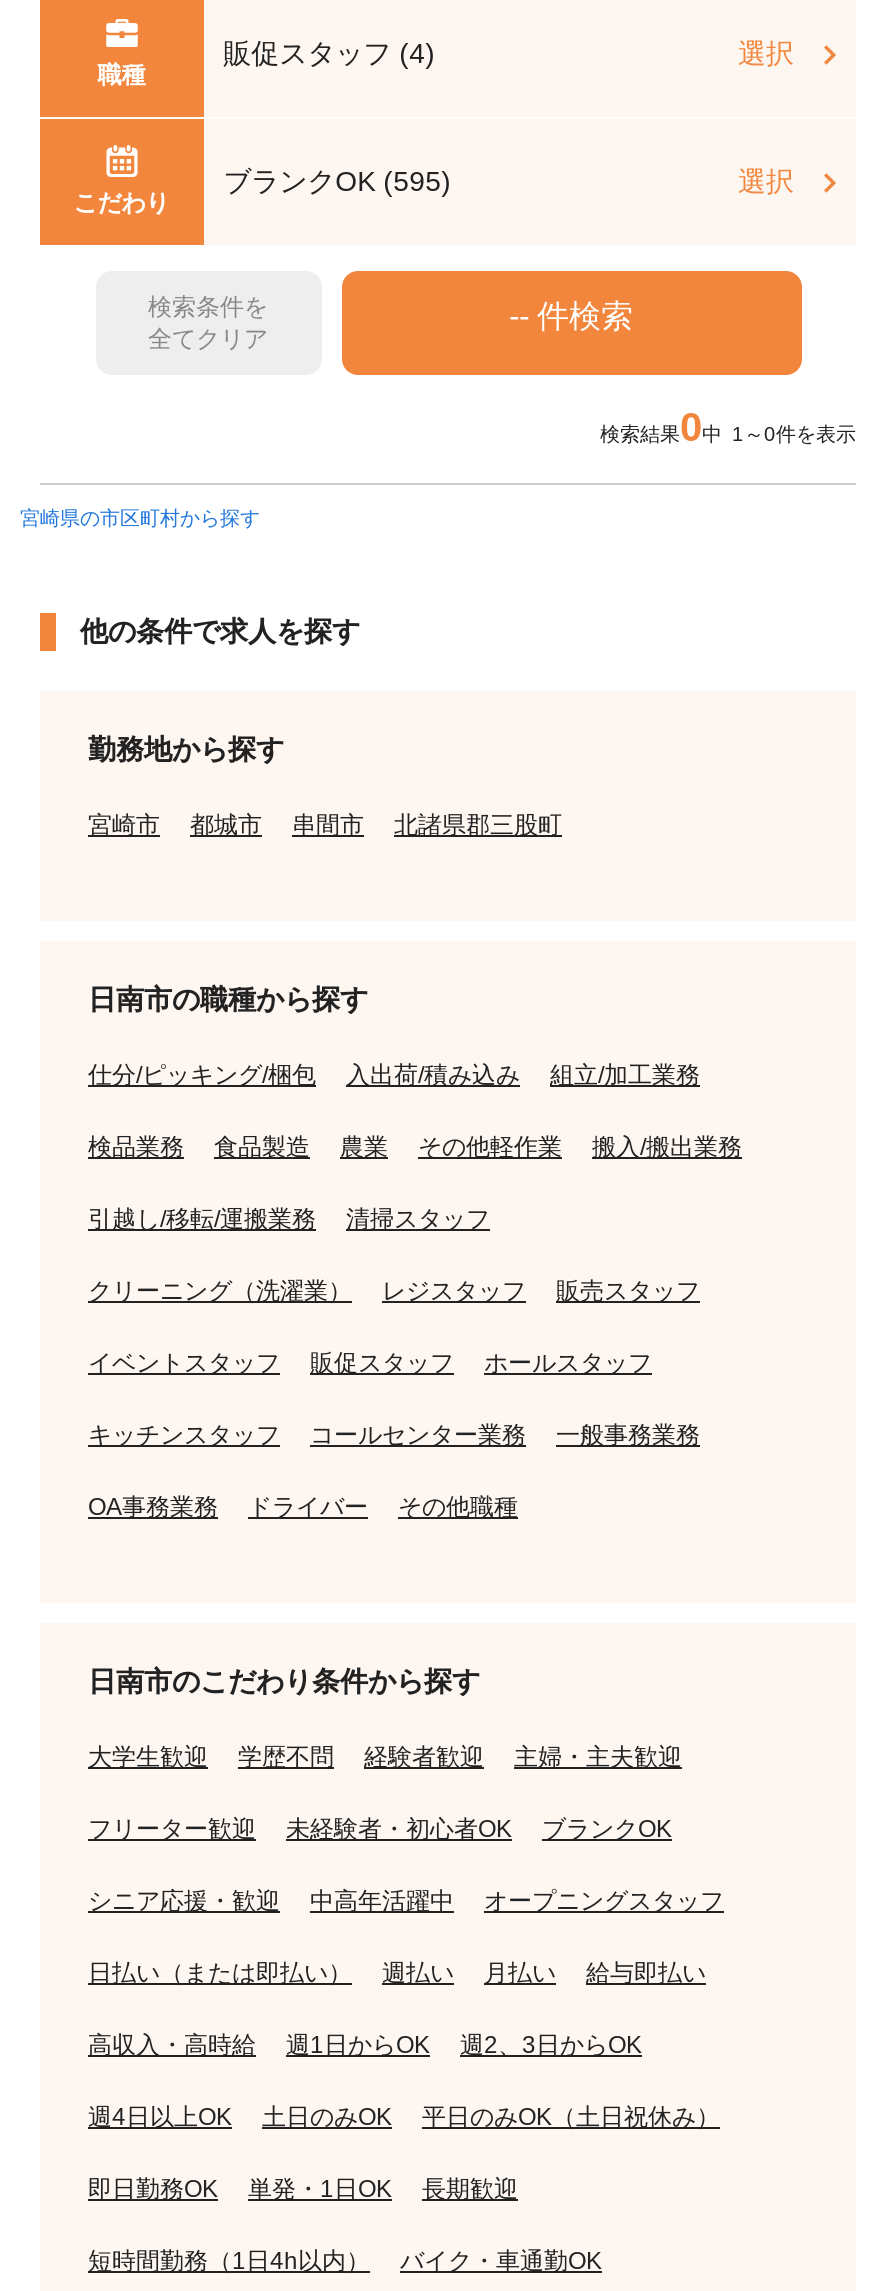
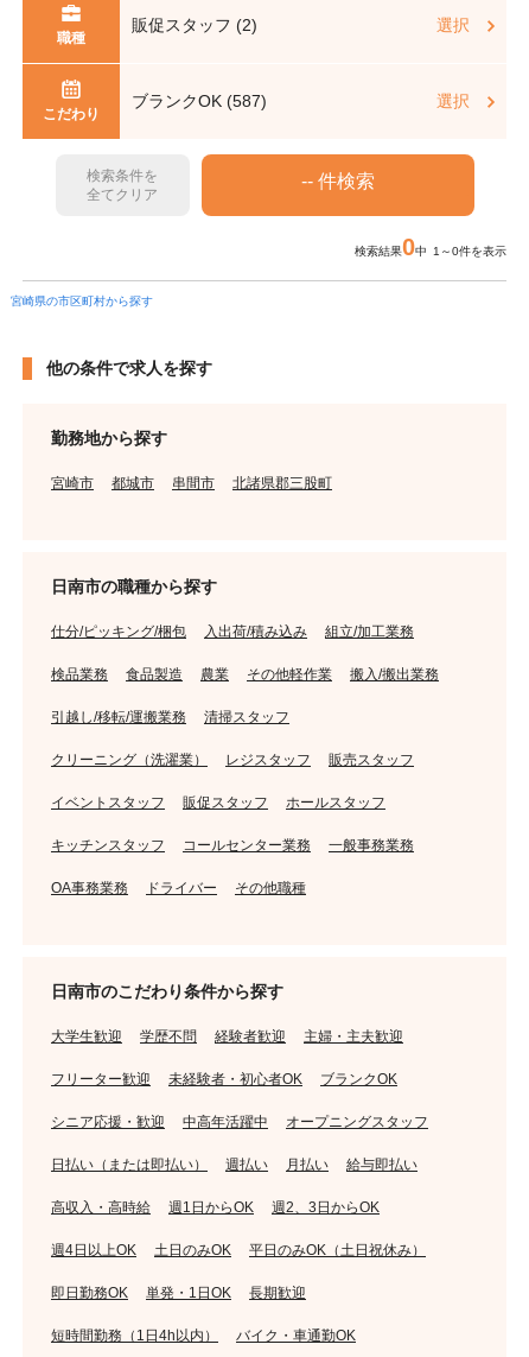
- 販促スタッフ (4)
+ 販促スタッフ (2)

- ブランクOK (595)
+ ブランクOK (587)
